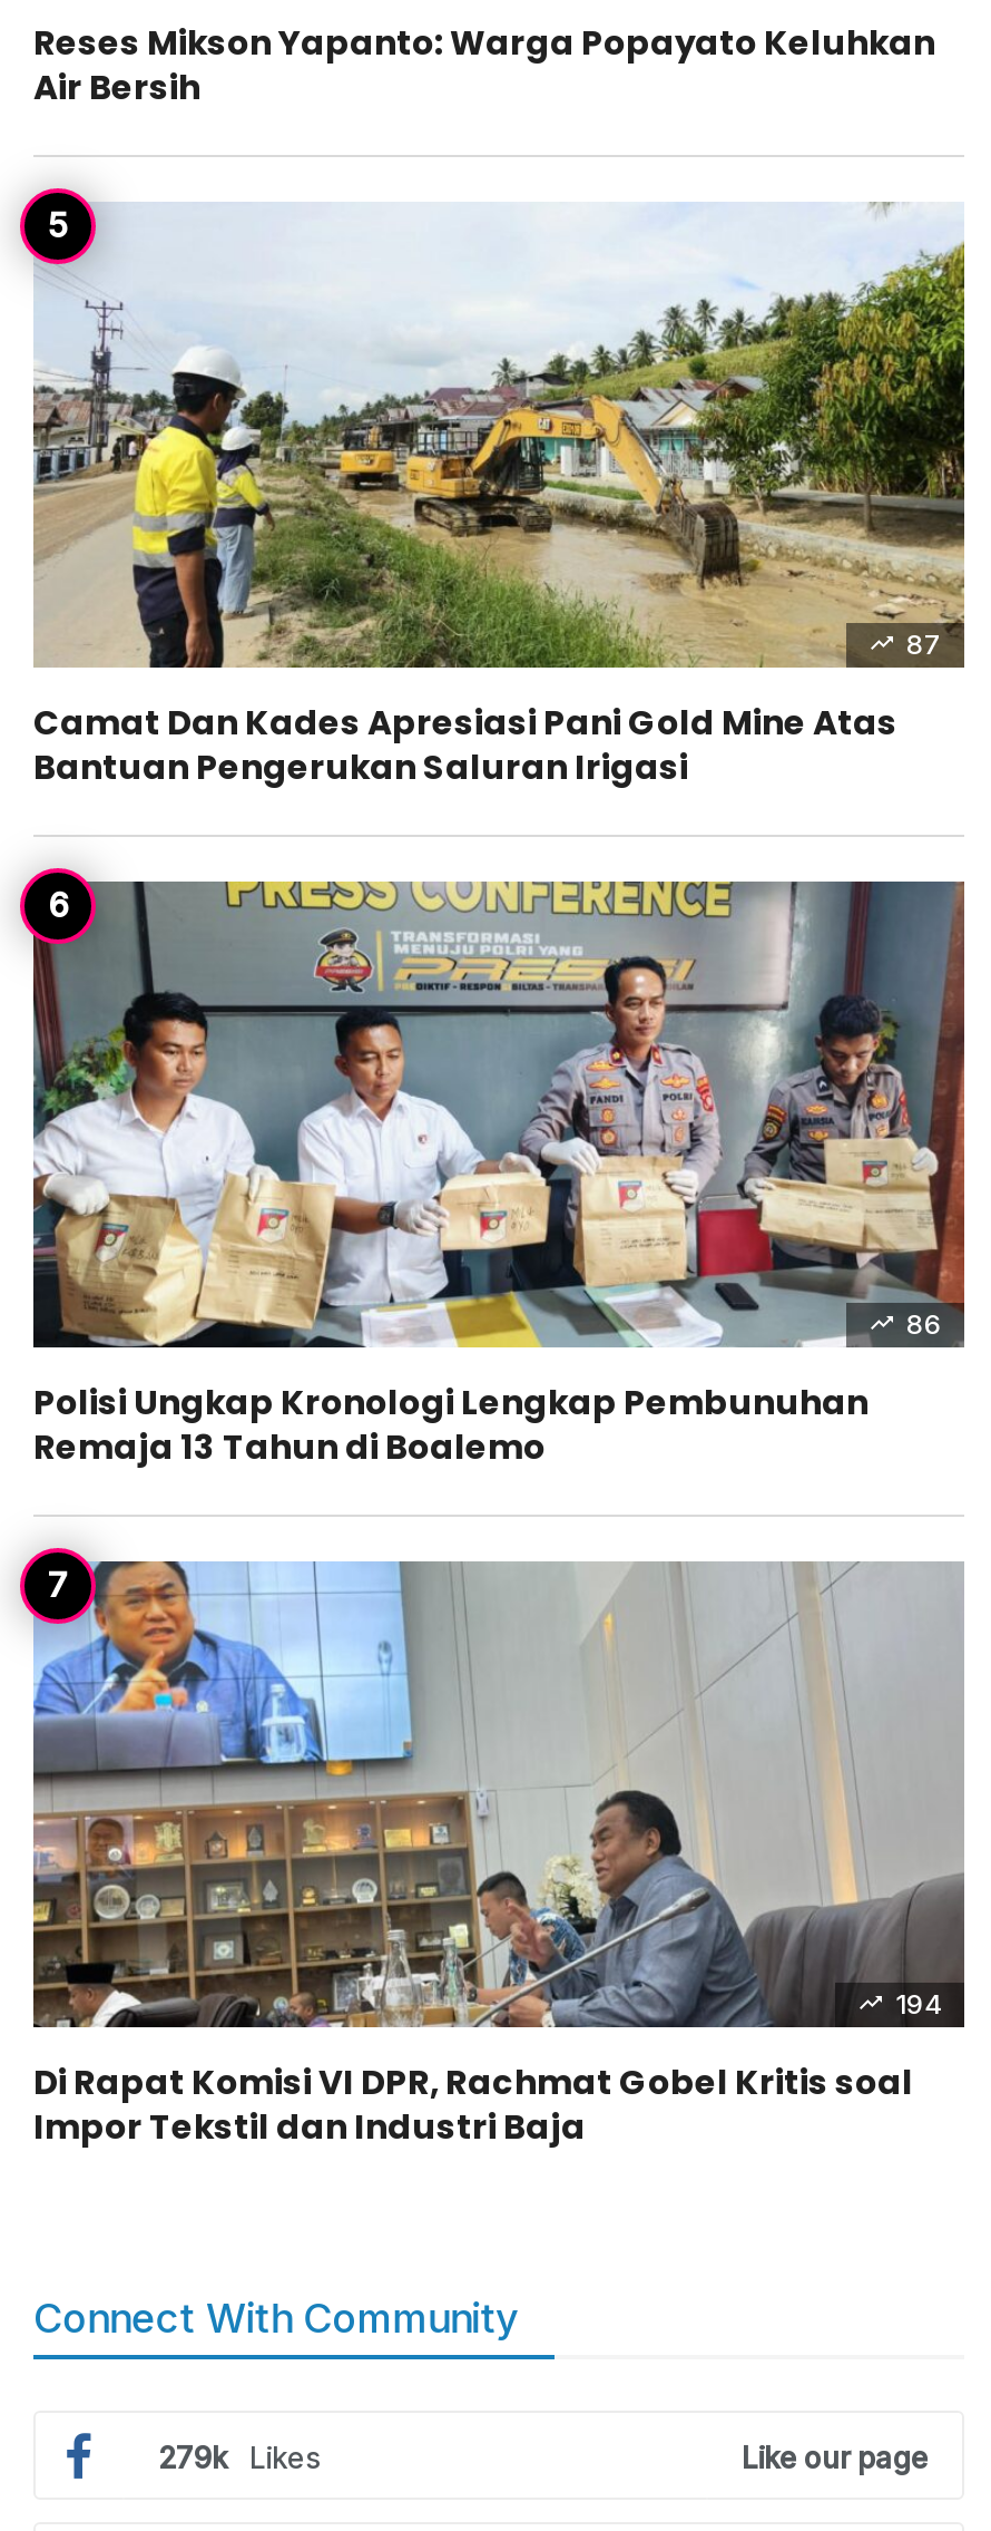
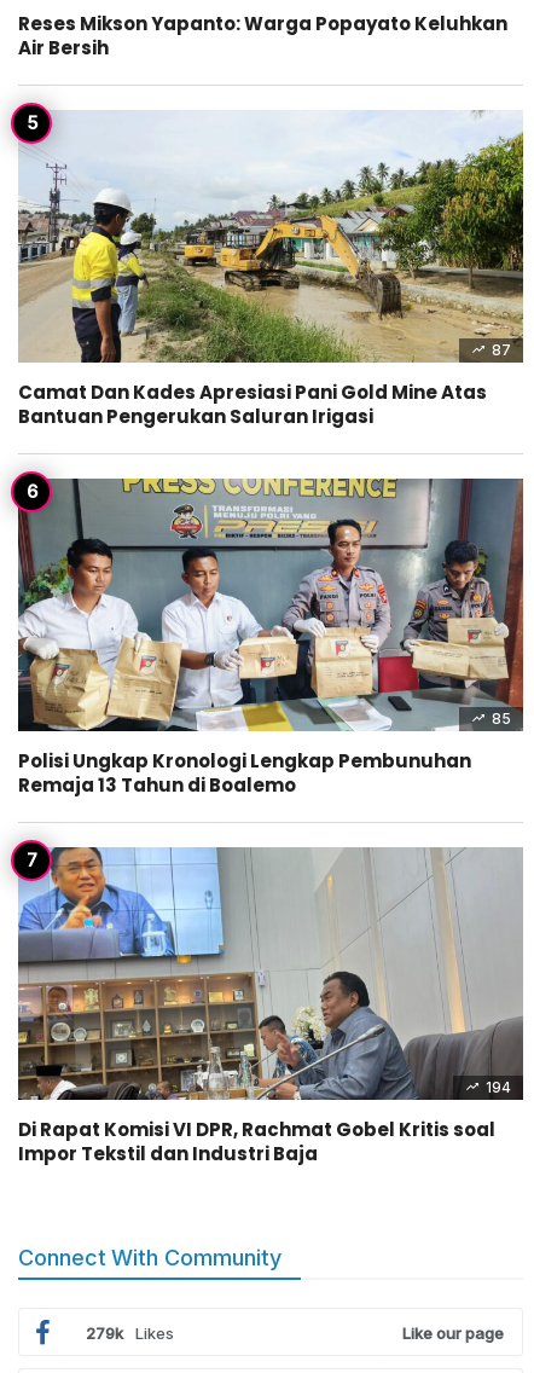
- 86
+ 85
